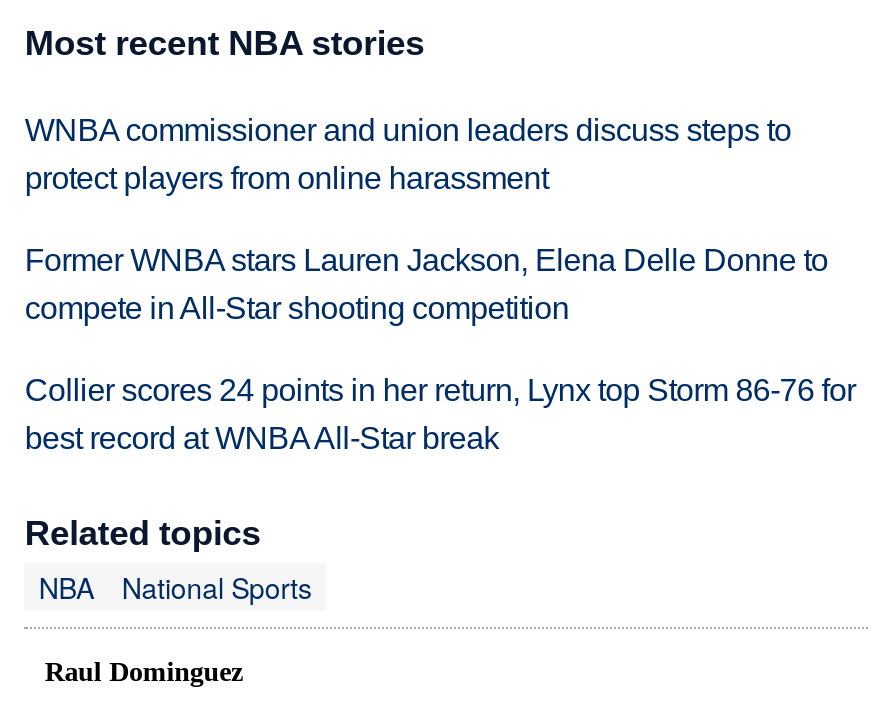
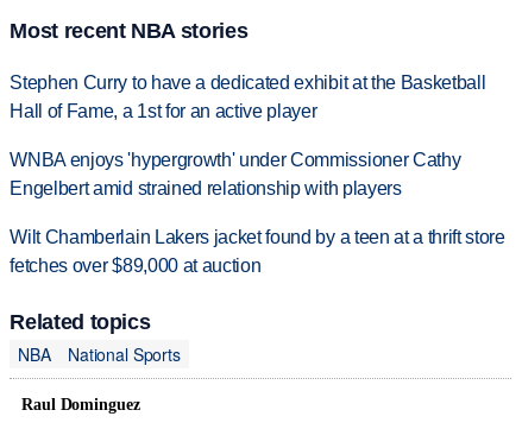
- WNBA commissioner and union leaders discuss steps to
- protect players from online harassment
+ Stephen Curry to have a dedicated exhibit at the Basketball
+ Hall of Fame, a 1st for an active player

- Former WNBA stars Lauren Jackson, Elena Delle Donne to
- compete in All-Star shooting competition
+ WNBA enjoys 'hypergrowth' under Commissioner Cathy
+ Engelbert amid strained relationship with players

- Collier scores 24 points in her return, Lynx top Storm 86-76 for
- best record at WNBA All-Star break
+ Wilt Chamberlain Lakers jacket found by a teen at a thrift store
+ fetches over $89,000 at auction
